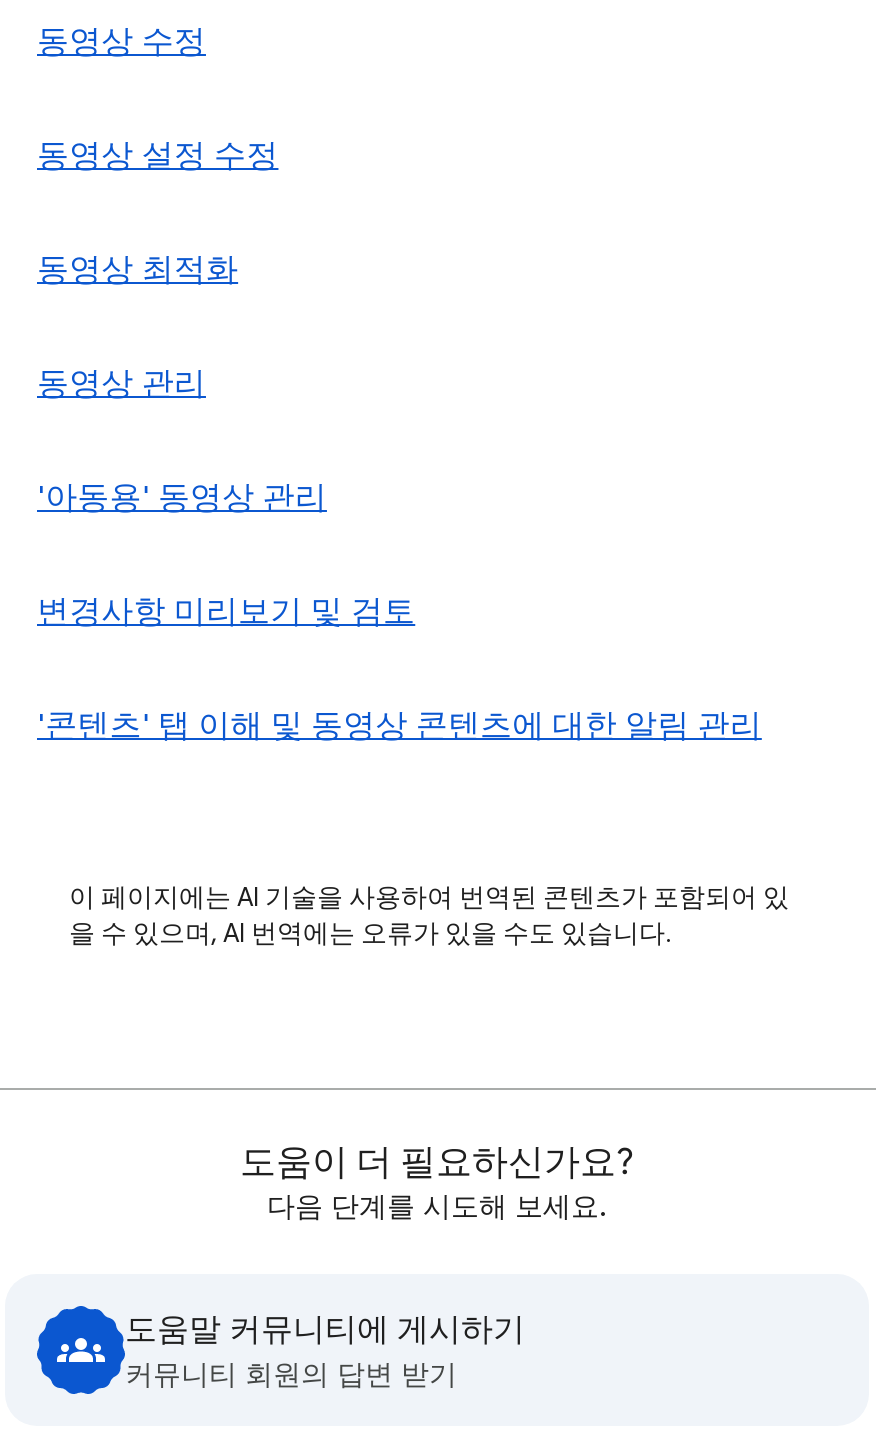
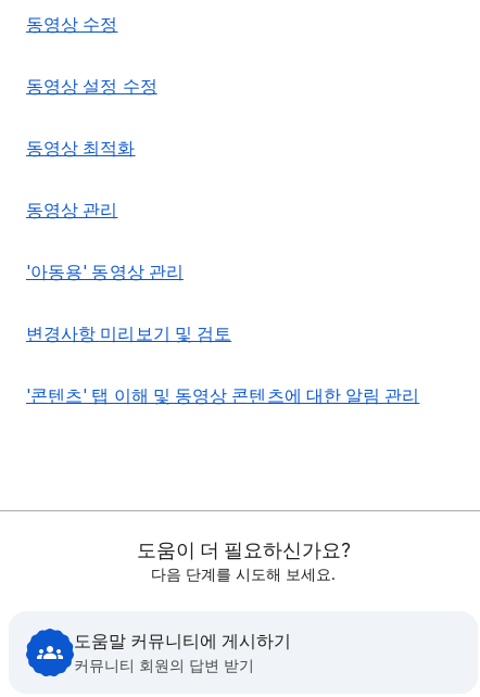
- 이 페이지에는 AI 기술을 사용하여 번역된 콘텐츠가 포함되어 있
- 을 수 있으며, AI 번역에는 오류가 있을 수도 있습니다.
